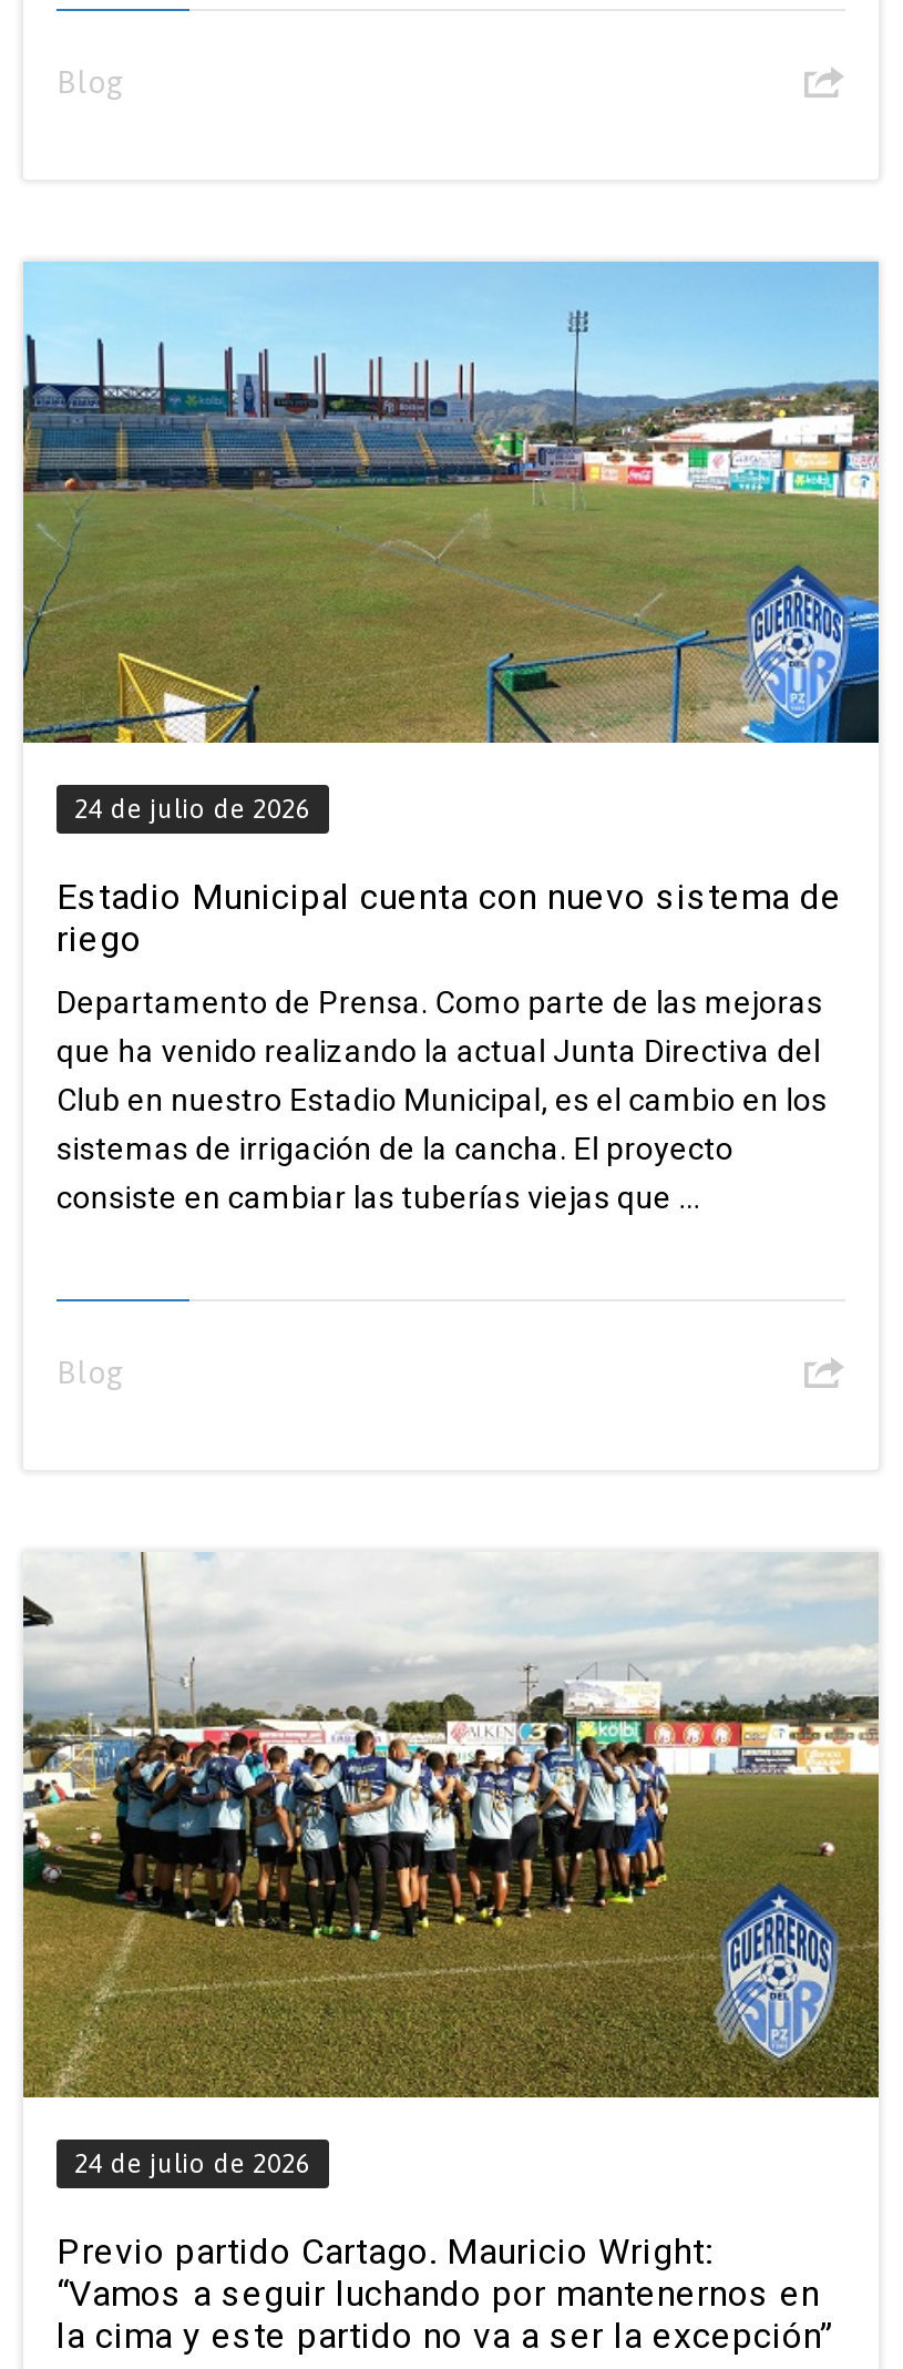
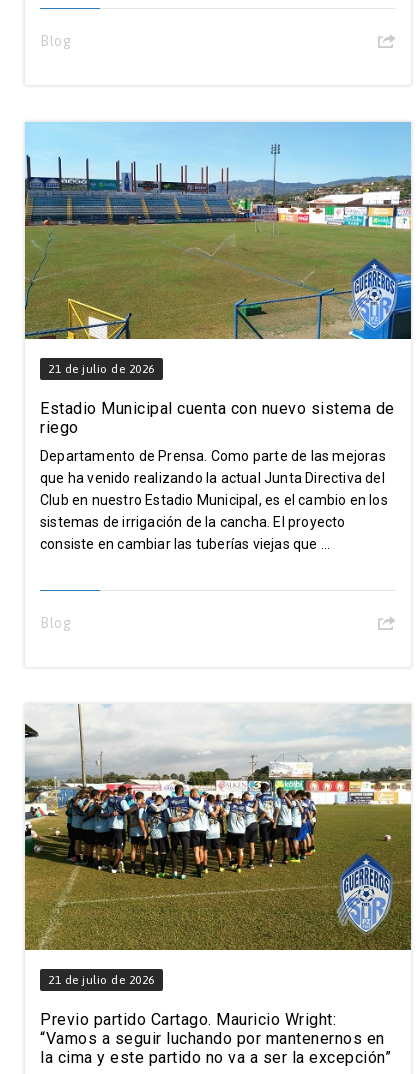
- 24 de julio de 2026
+ 21 de julio de 2026

- 24 de julio de 2026
+ 21 de julio de 2026
